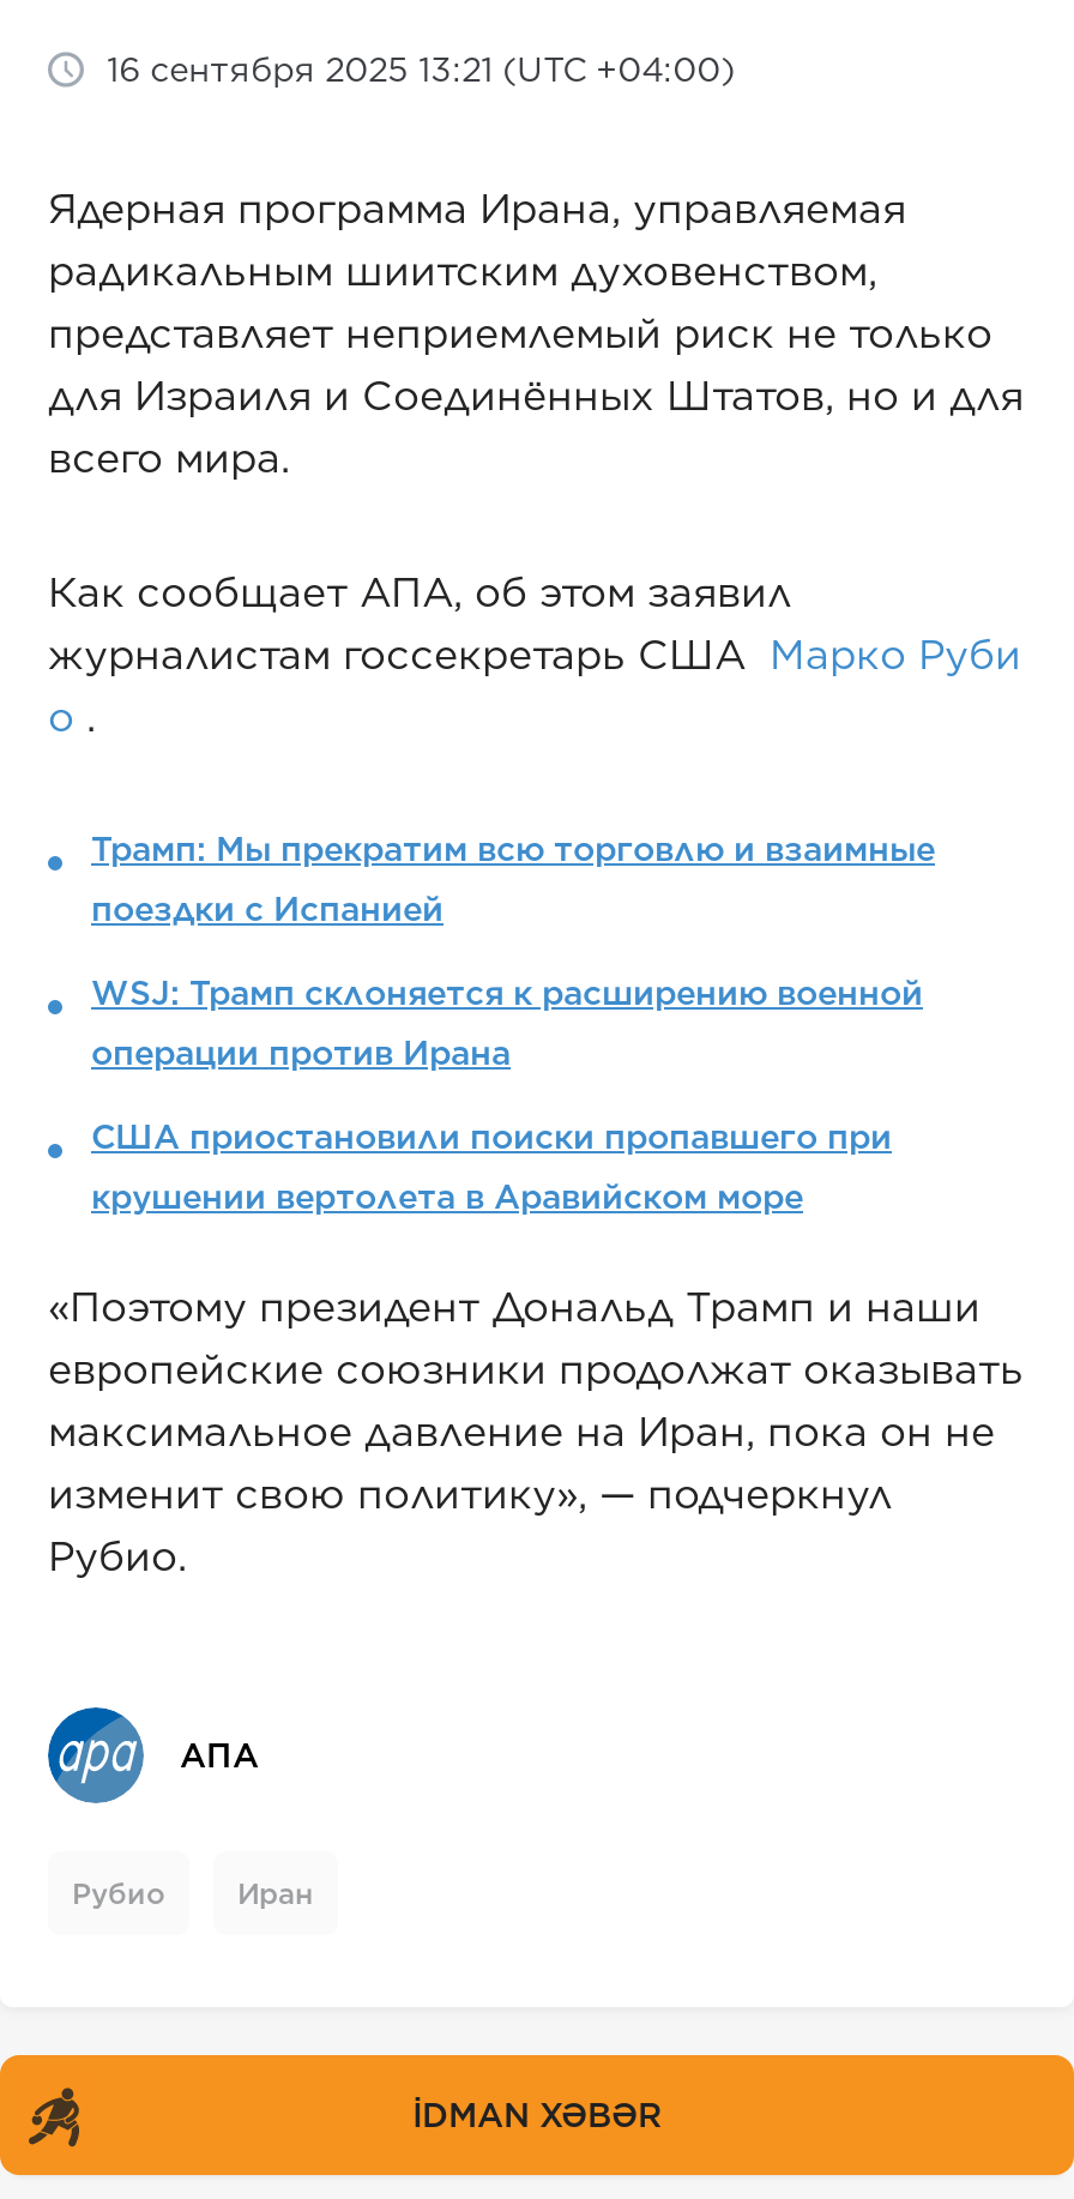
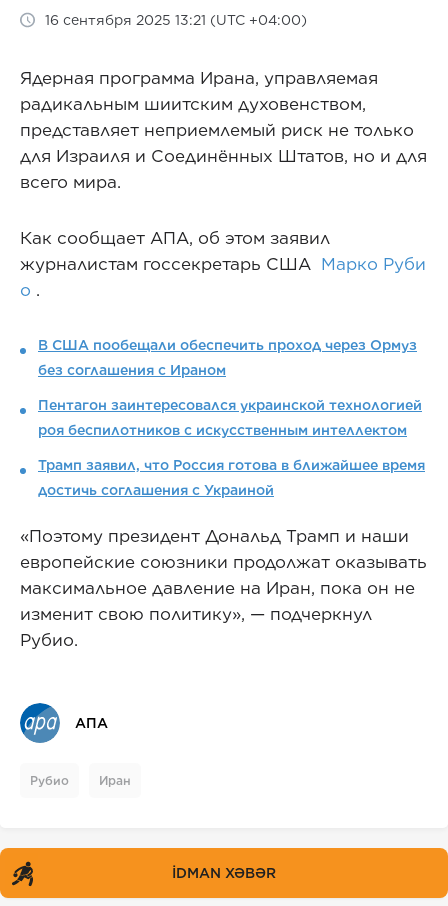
- Трамп: Мы прекратим всю торговлю и взаимные
+ В США пообещали обеспечить проход через Ормуз

- поездки с Испанией
+ без соглашения с Ираном

- WSJ: Трамп склоняется к расширению военной
+ Пентагон заинтересовался украинской технологией

- операции против Ирана
+ роя беспилотников с искусственным интеллектом

- США приостановили поиски пропавшего при
+ Трамп заявил, что Россия готова в ближайшее время

- крушении вертолета в Аравийском море
+ достичь соглашения с Украиной
